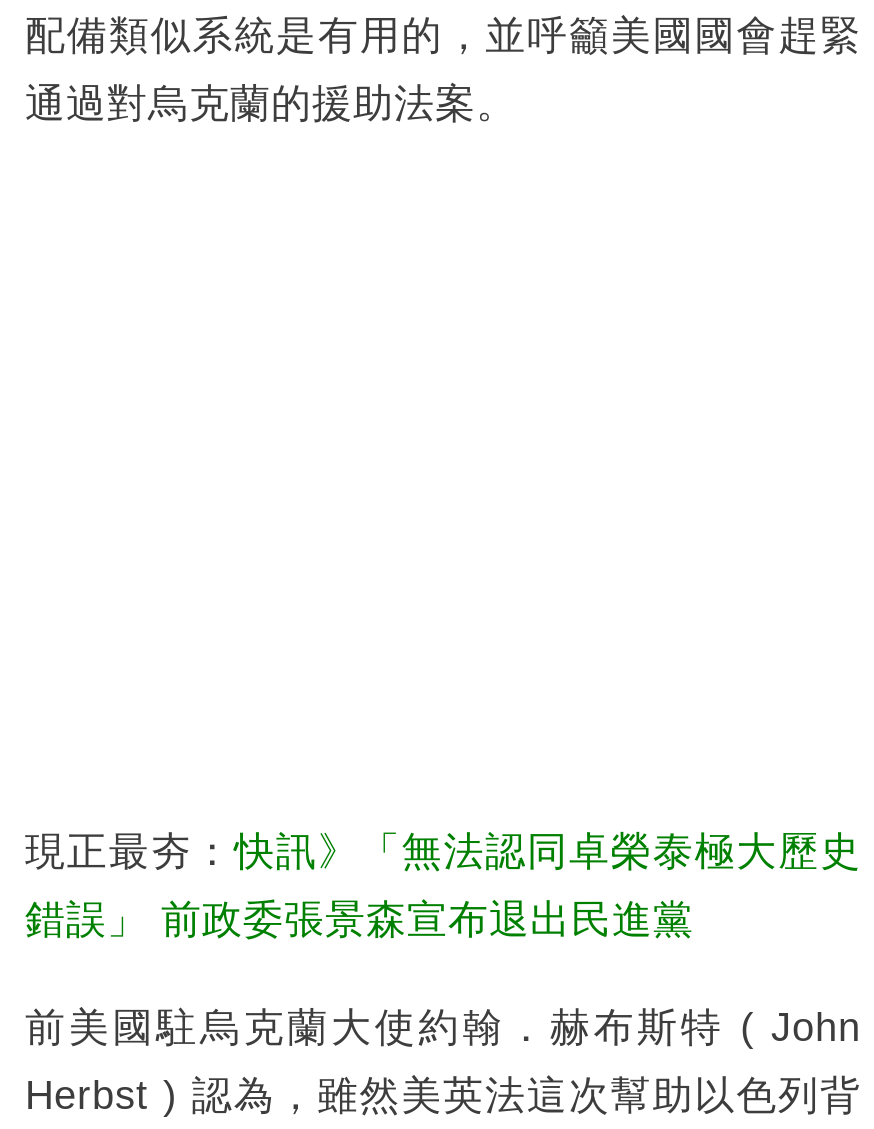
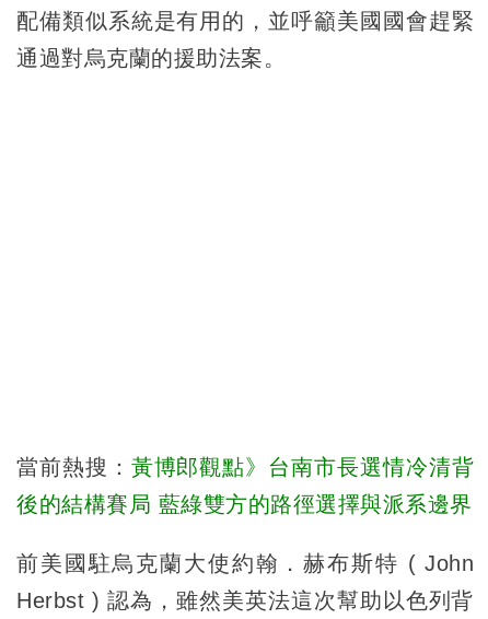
- 現正最夯：快訊》「無法認同卓榮泰極大歷史
+ 當前熱搜：黃博郎觀點》台南市長選情冷清背

- 錯誤」 前政委張景森宣布退出民進黨
+ 後的結構賽局 藍綠雙方的路徑選擇與派系邊界
